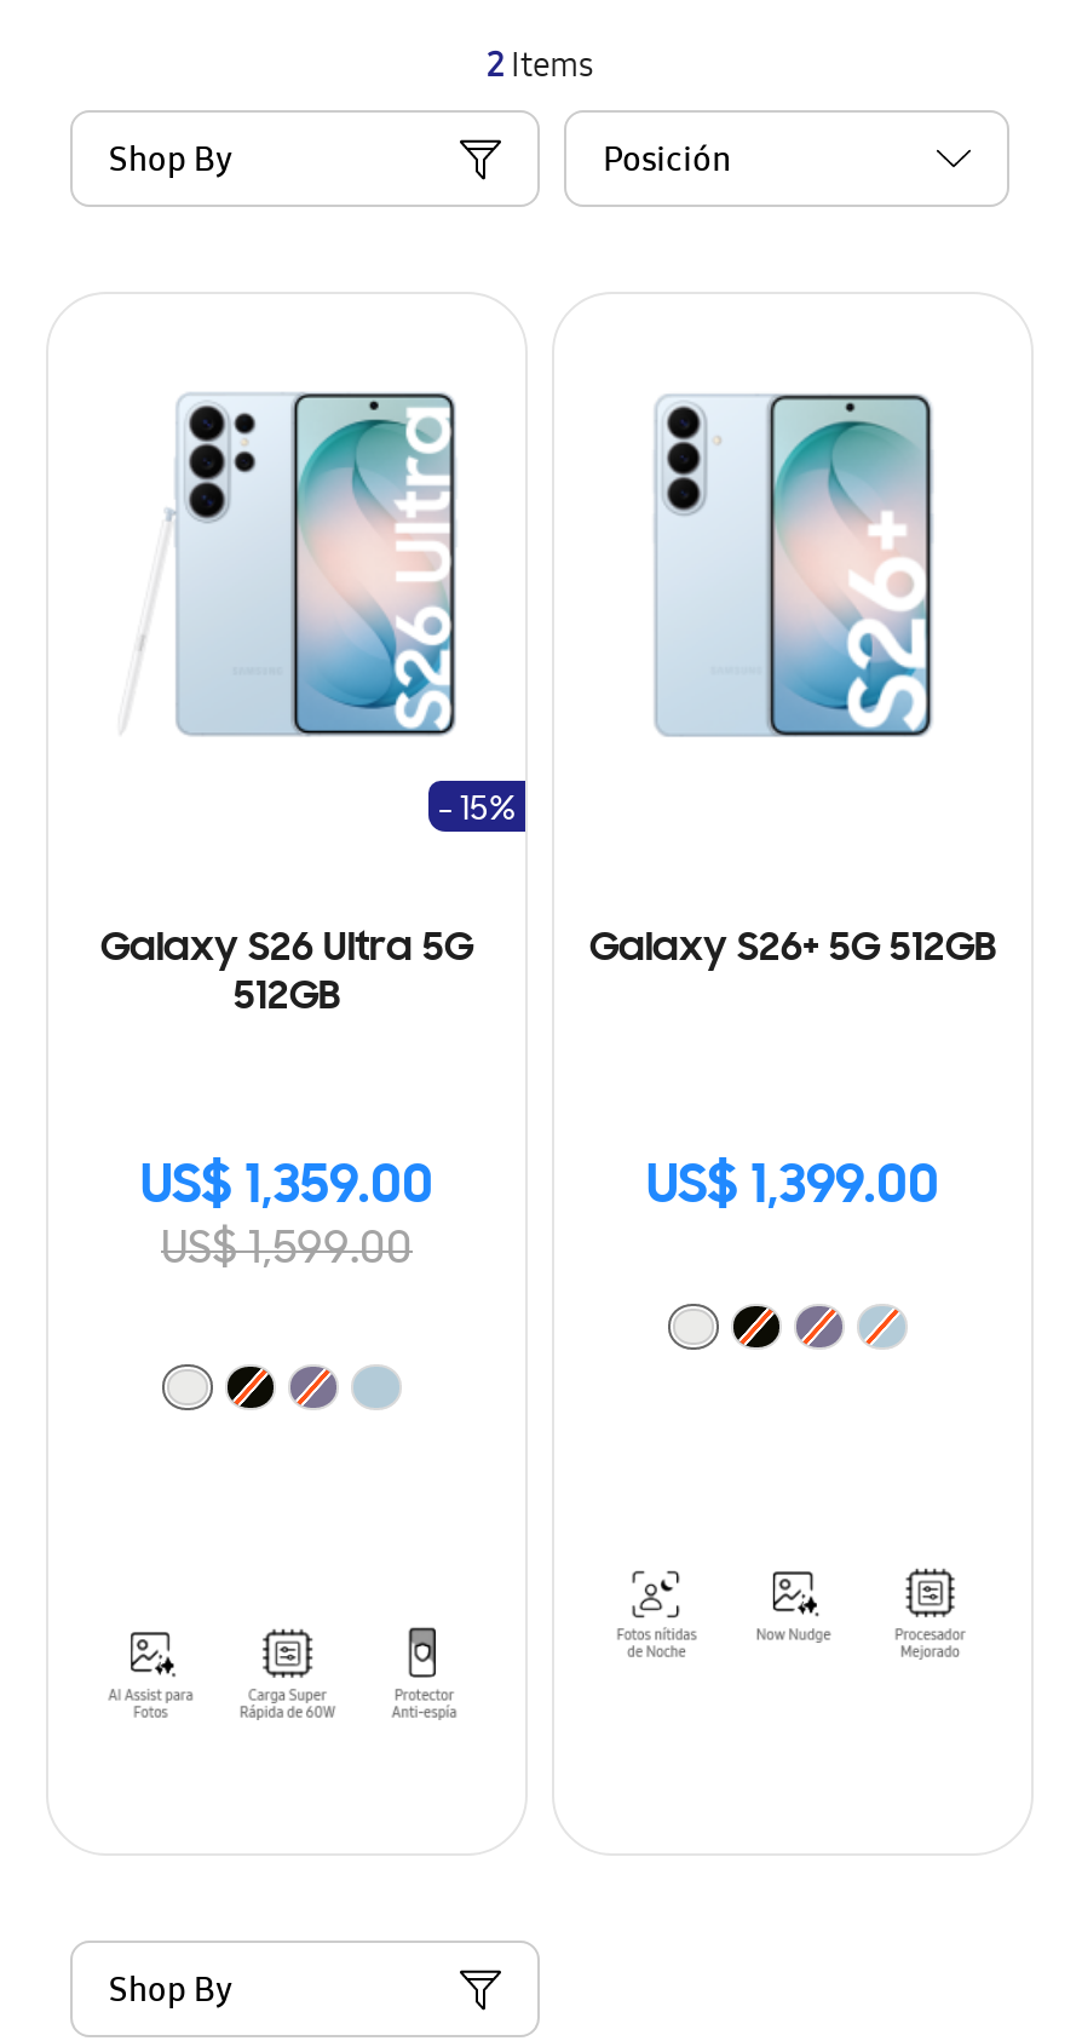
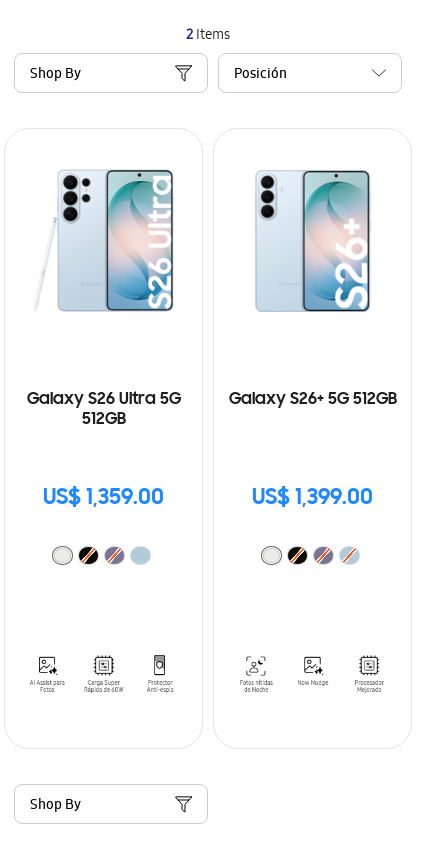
- - 15%

- US$ 1,599.00
